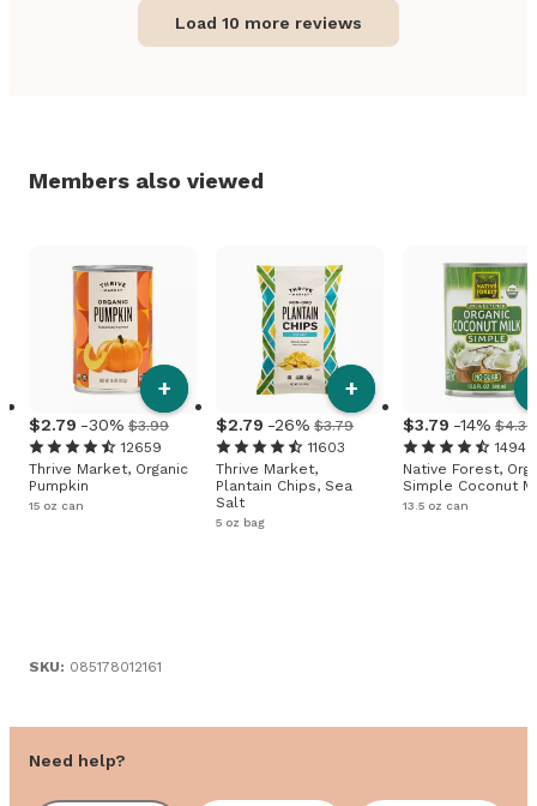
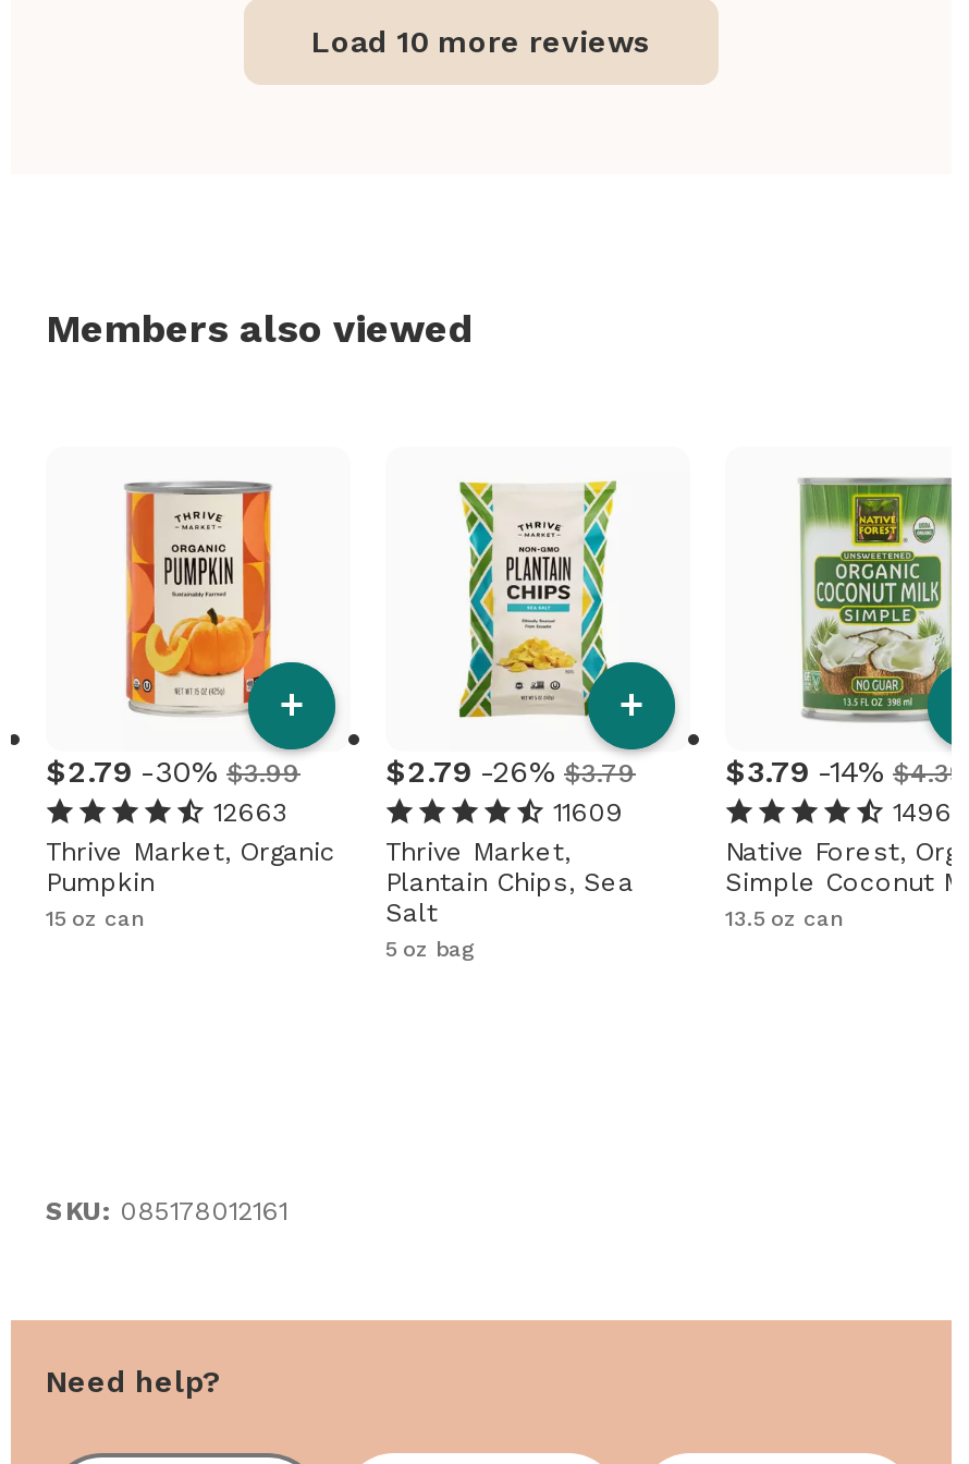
- 12659
+ 12663

- 11603
+ 11609

- 1494
+ 1496
